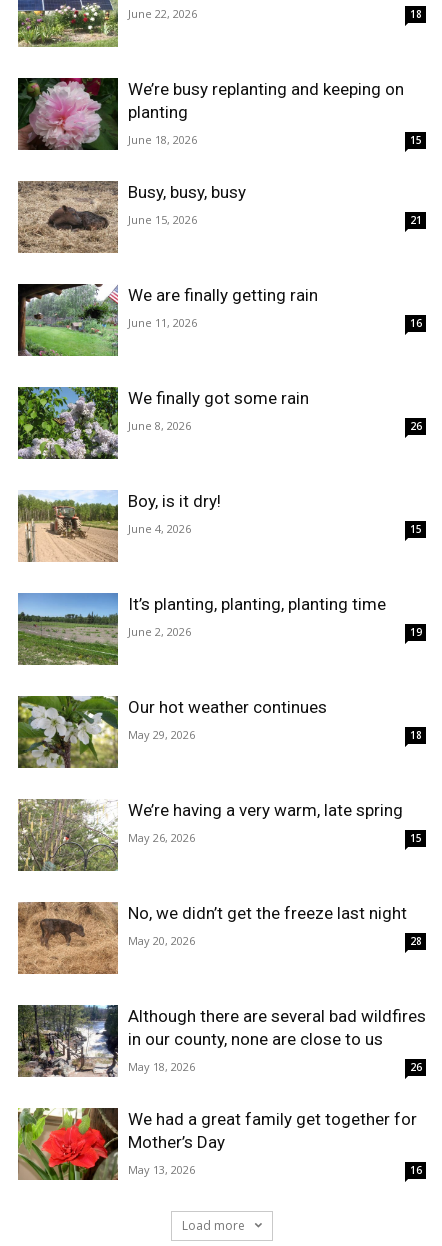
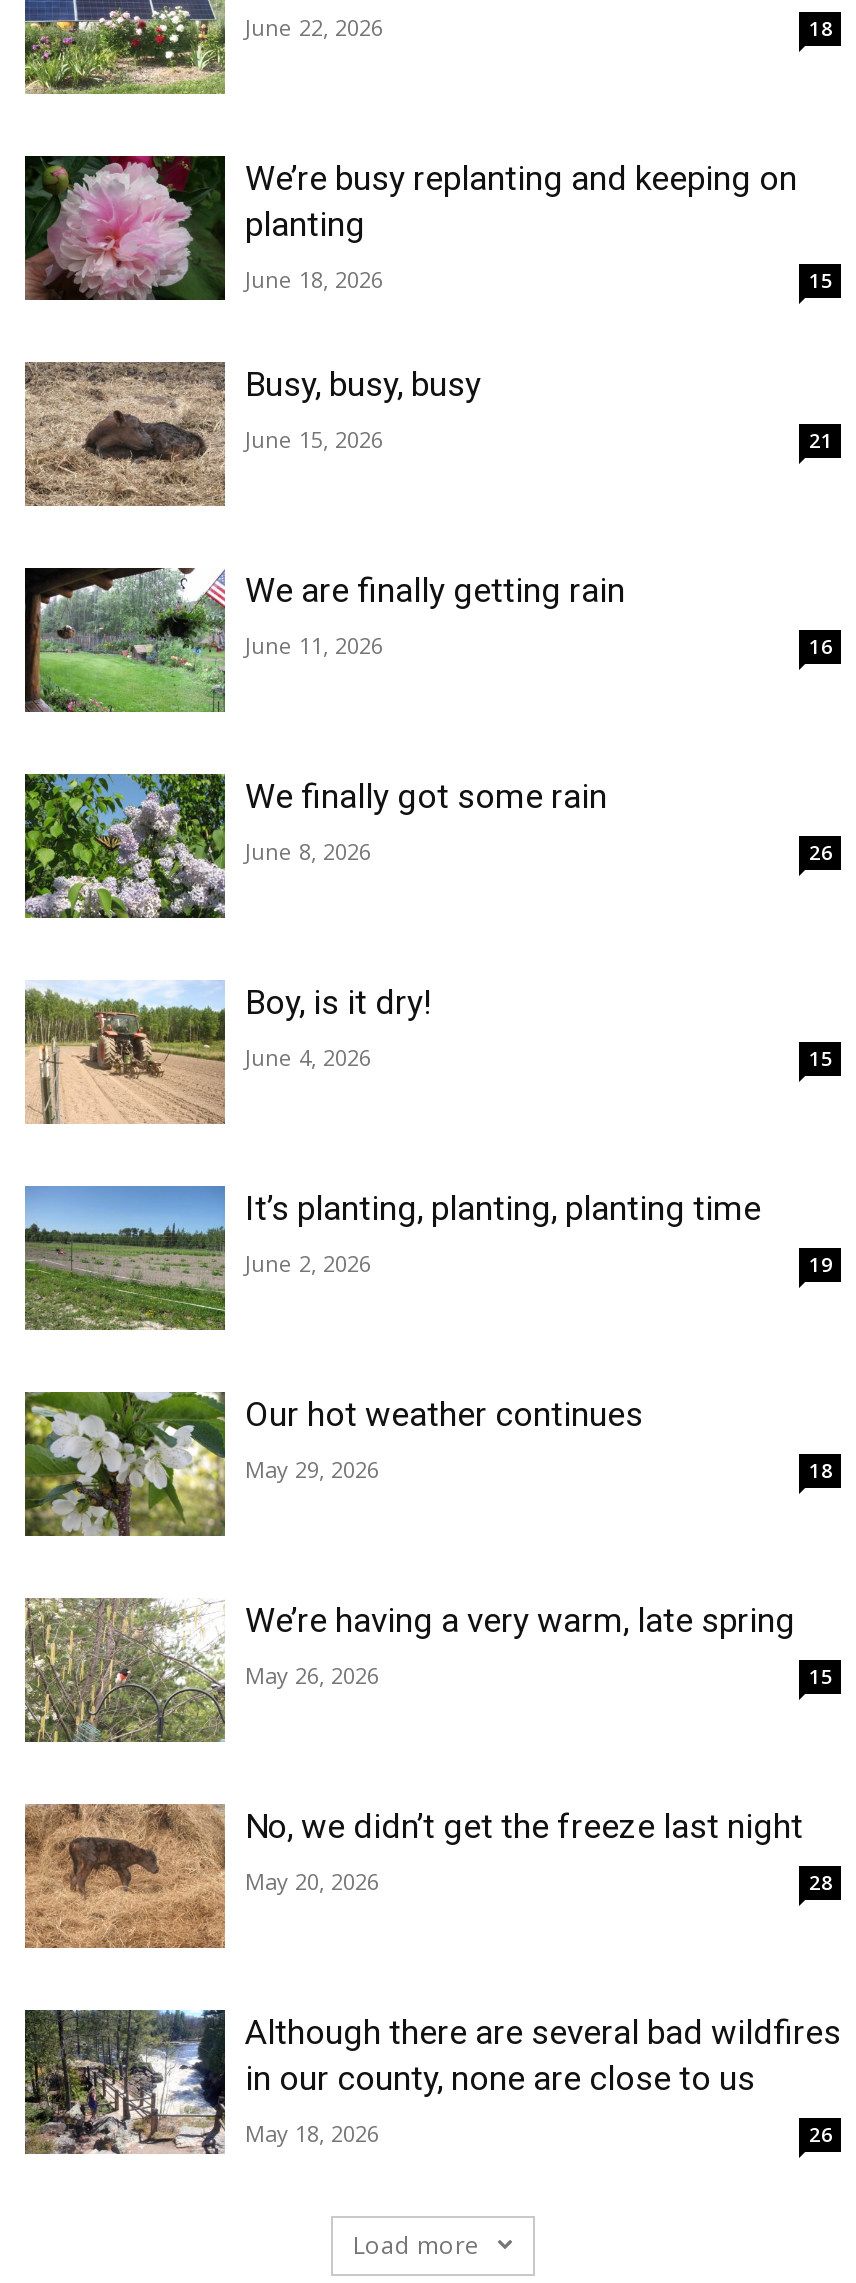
- [image]
- We had a great family get together for
- Mother’s Day
- May 13, 2026
- 16
